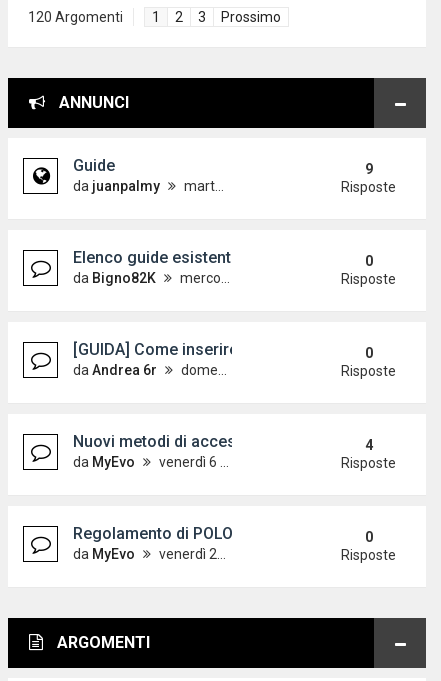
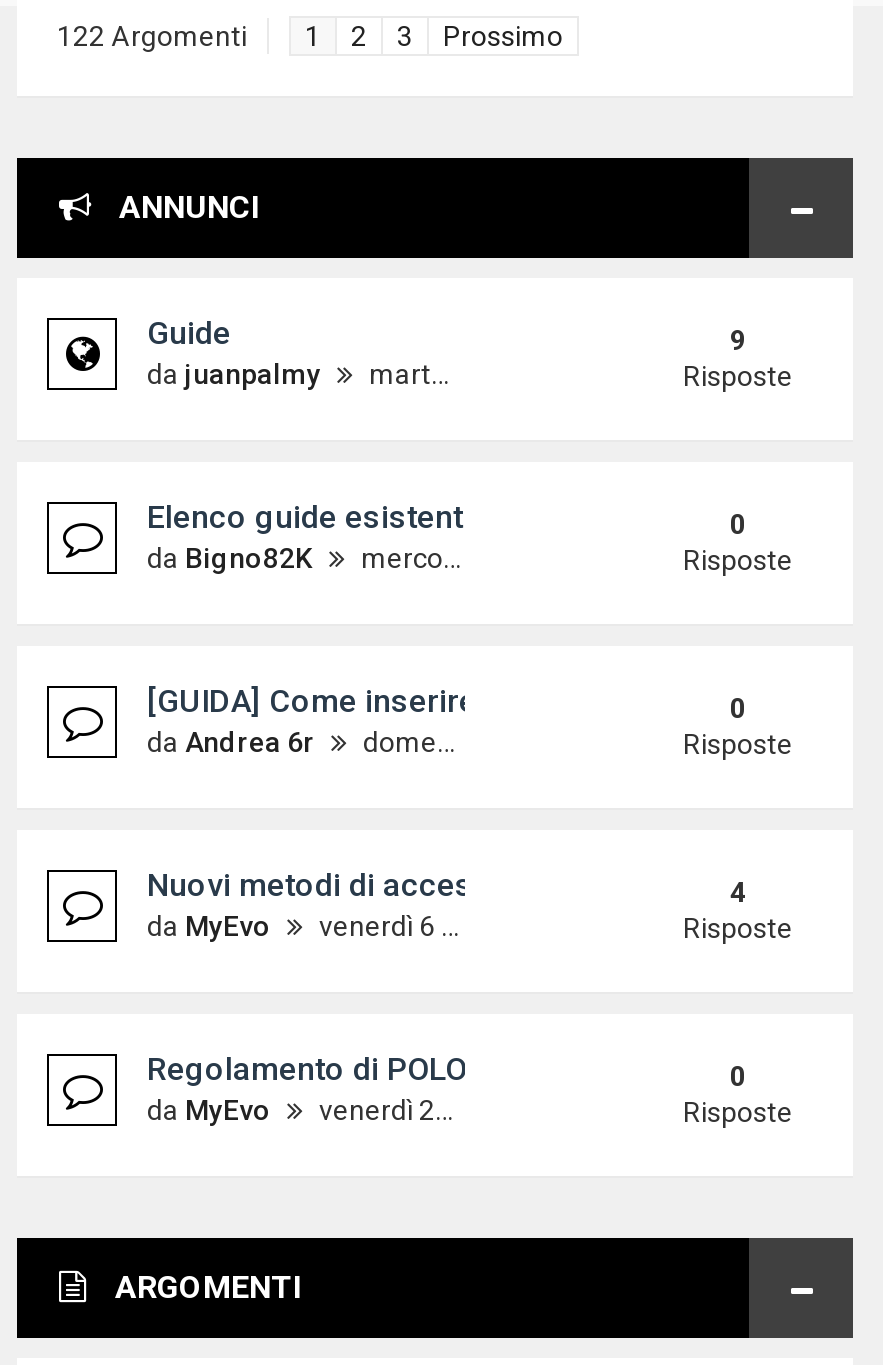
- 120 Argomenti 1 2 3 Prossimo
+ 122 Argomenti 1 2 3 Prossimo
